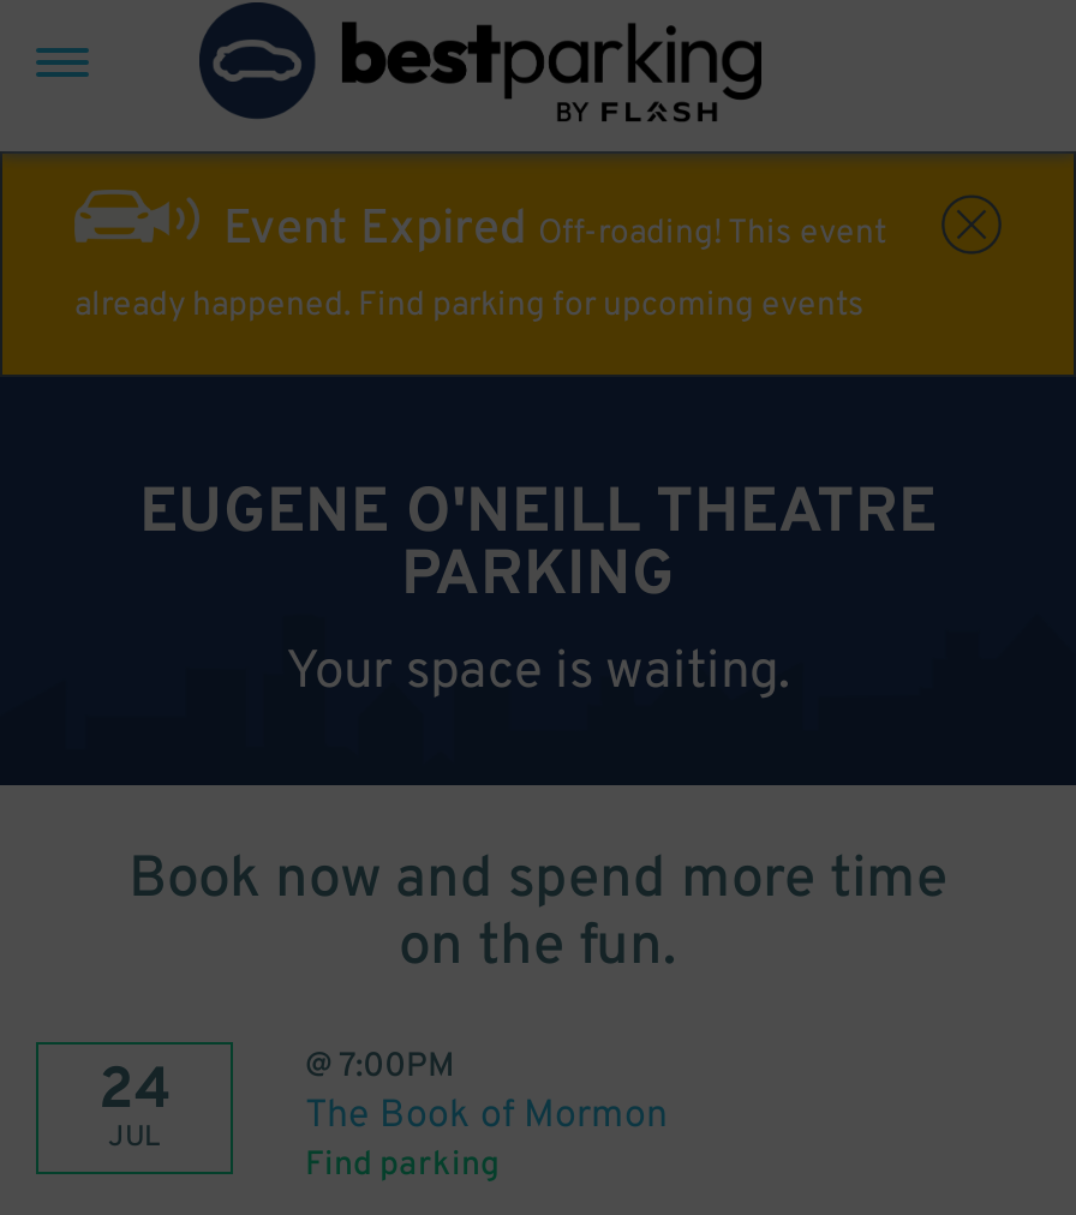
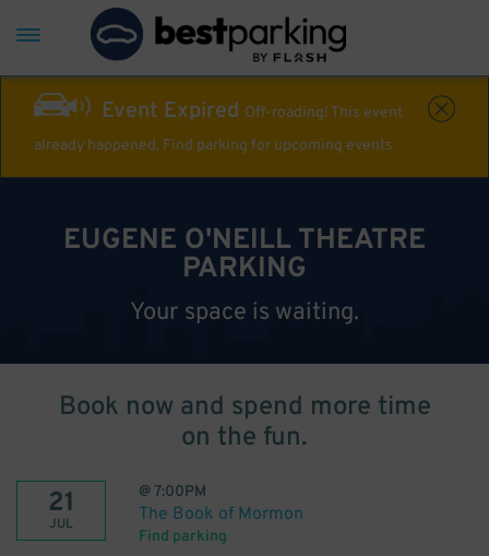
- 24
+ 21
